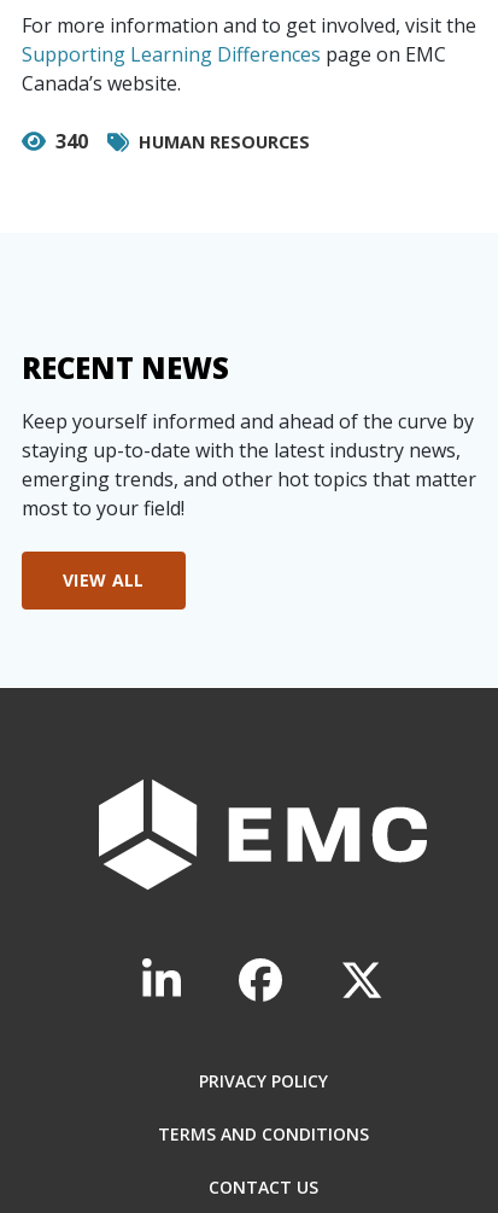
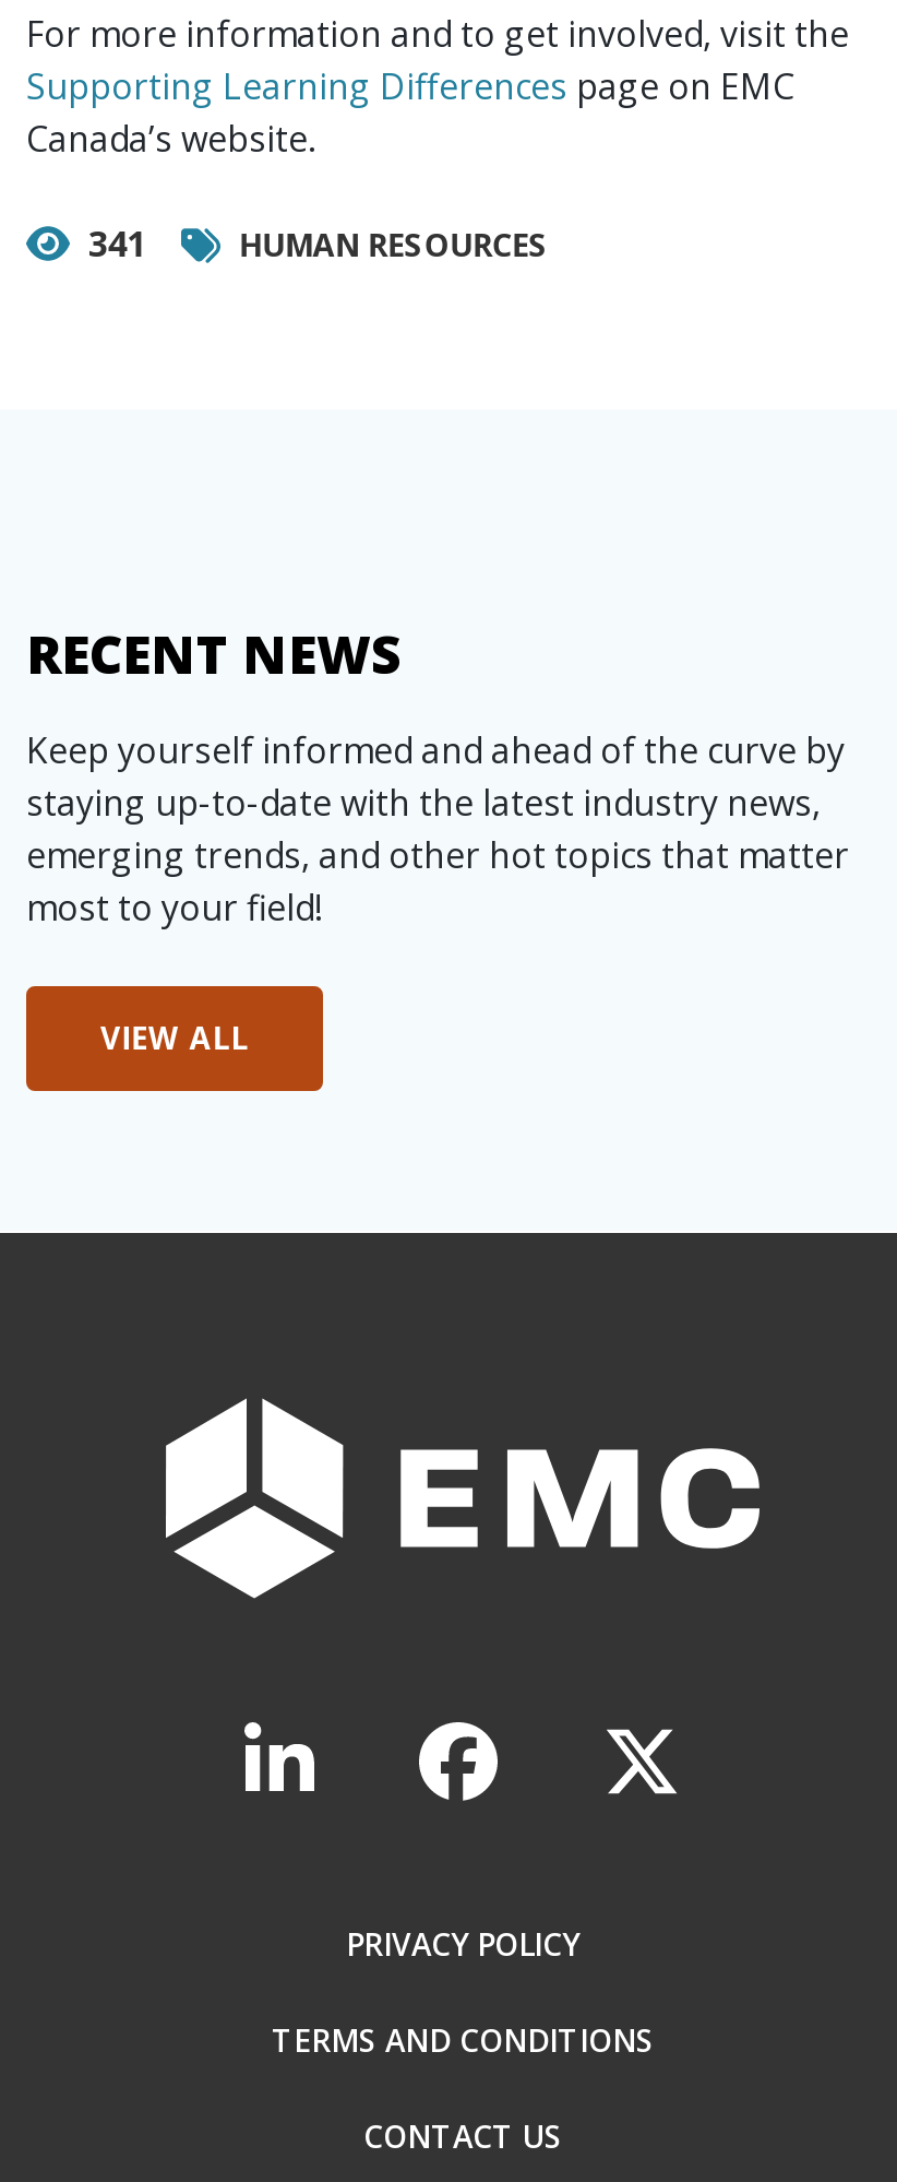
- 340
+ 341
